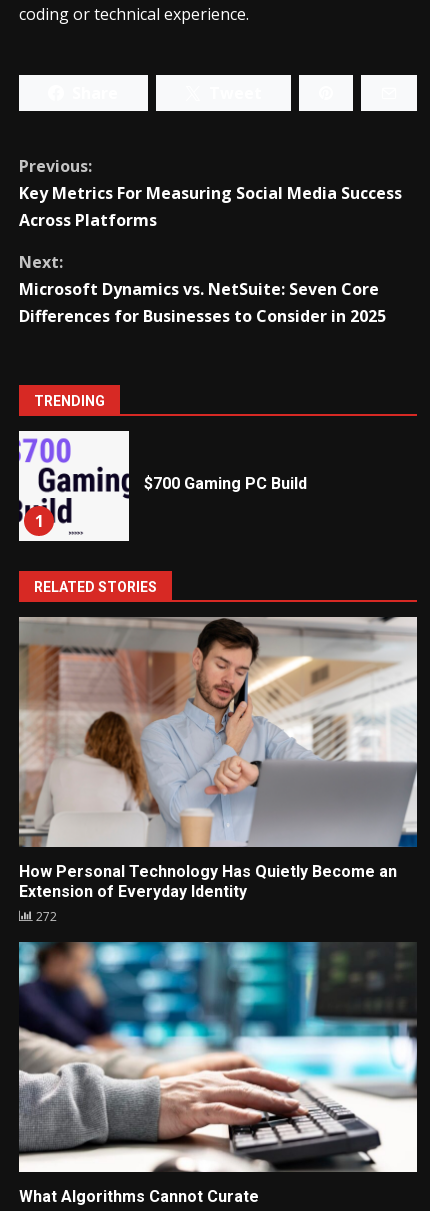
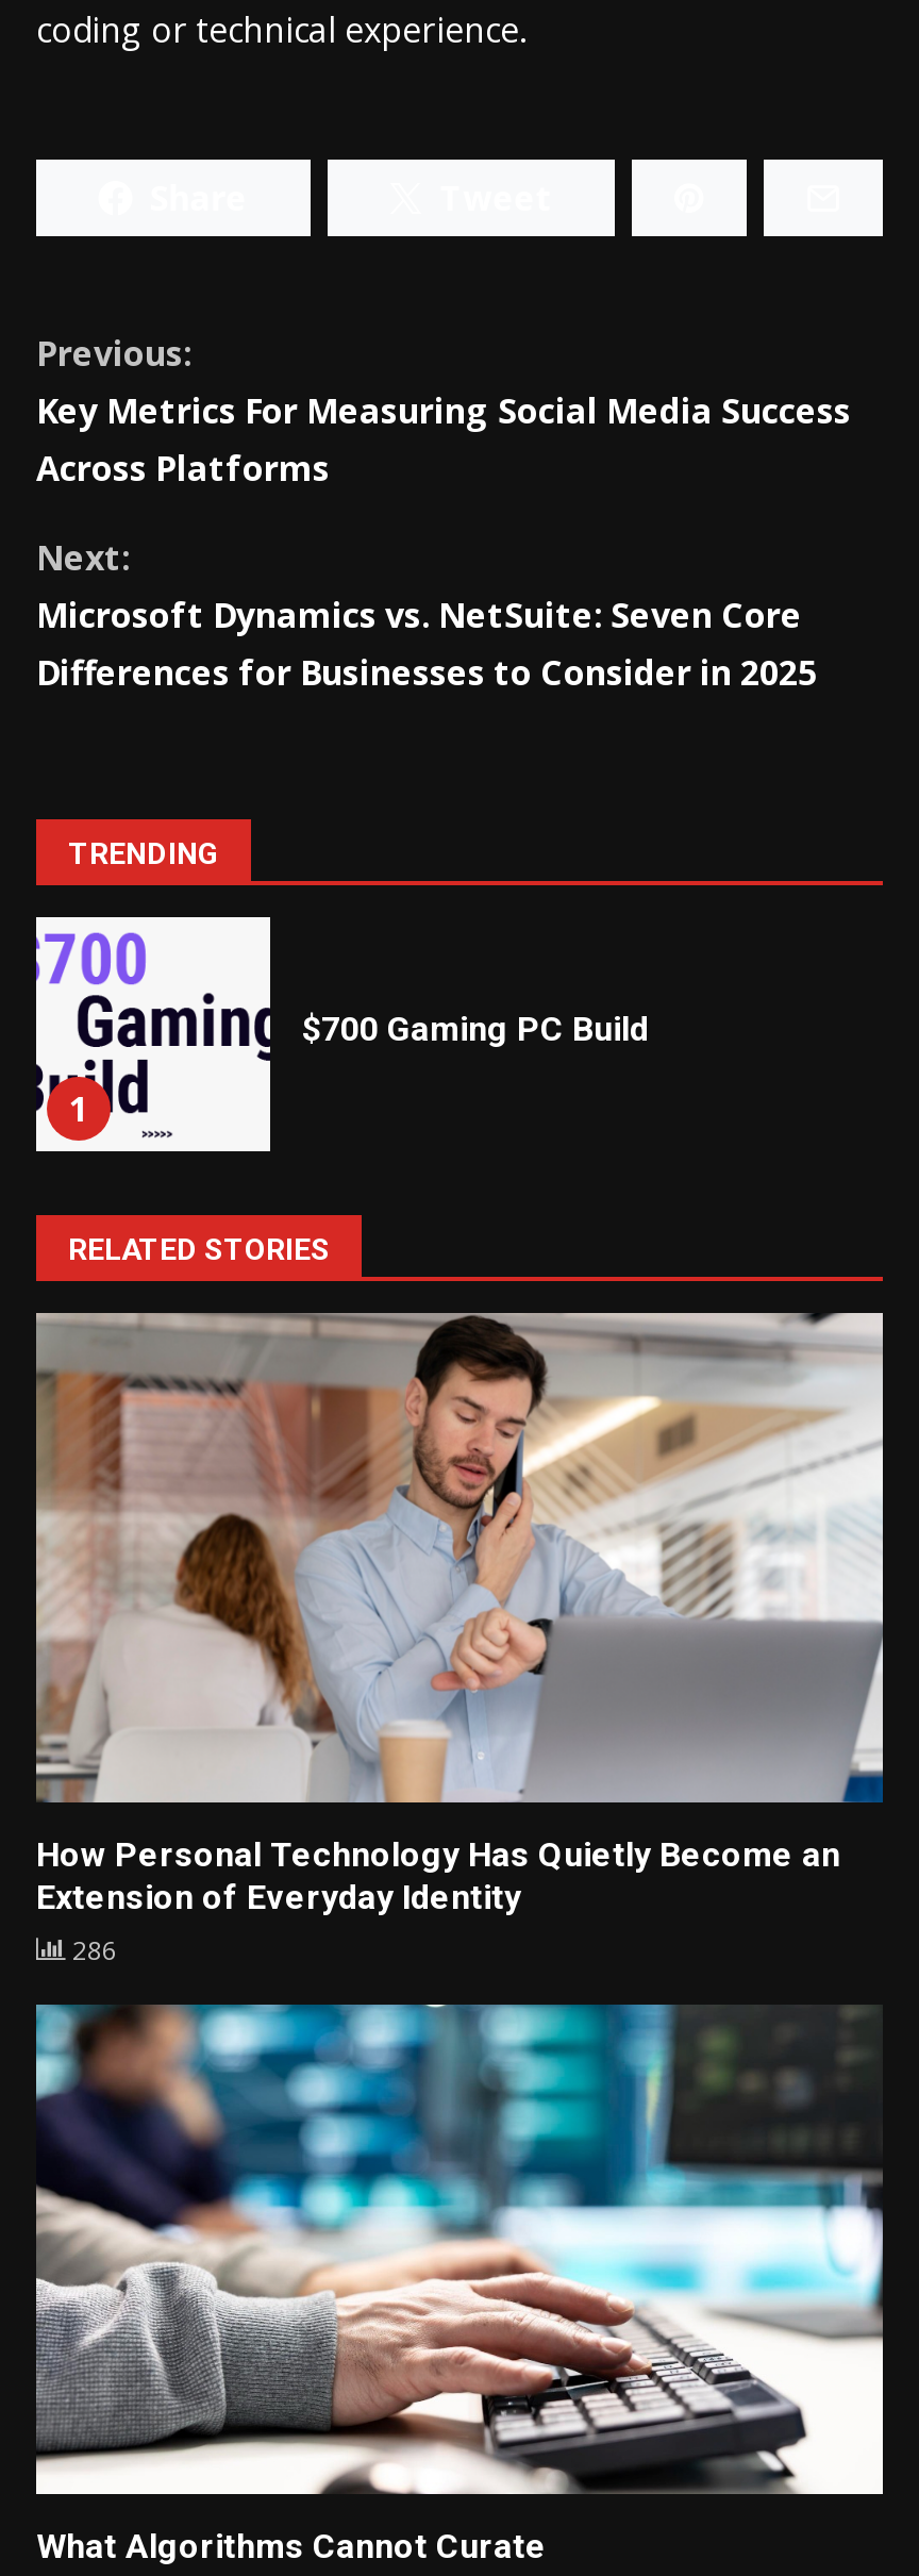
- 272
+ 286
